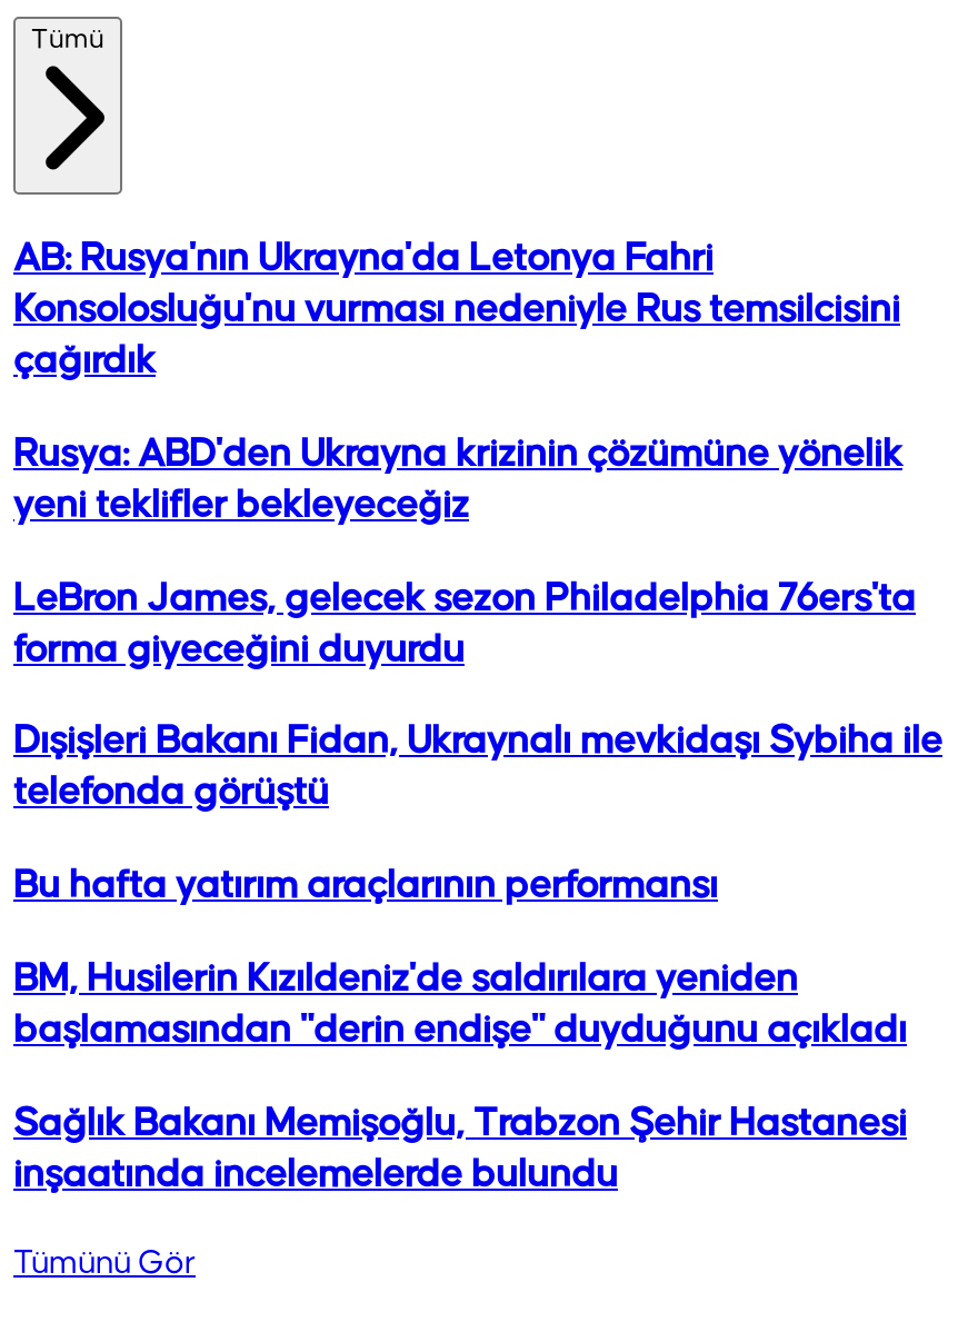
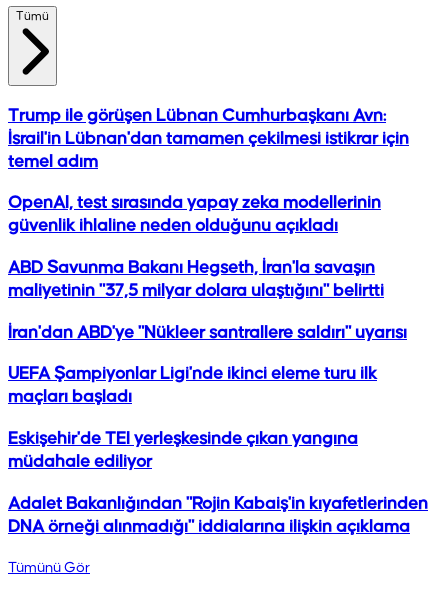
- AB: Rusya'nın Ukrayna'da Letonya Fahri
- Konsolosluğu'nu vurması nedeniyle Rus temsilcisini
- çağırdık
+ Trump ile görüşen Lübnan Cumhurbaşkanı Avn:
+ İsrail'in Lübnan'dan tamamen çekilmesi istikrar için
+ temel adım

- Rusya: ABD'den Ukrayna krizinin çözümüne yönelik
- yeni teklifler bekleyeceğiz
+ OpenAI, test sırasında yapay zeka modellerinin
+ güvenlik ihlaline neden olduğunu açıkladı

- LeBron James, gelecek sezon Philadelphia 76ers'ta
- forma giyeceğini duyurdu
+ ABD Savunma Bakanı Hegseth, İran'la savaşın
+ maliyetinin "37,5 milyar dolara ulaştığını" belirtti

- Dışişleri Bakanı Fidan, Ukraynalı mevkidaşı Sybiha ile
- telefonda görüştü
+ İran'dan ABD'ye "Nükleer santrallere saldırı" uyarısı

- Bu hafta yatırım araçlarının performansı
+ UEFA Şampiyonlar Ligi'nde ikinci eleme turu ilk
+ maçları başladı

- BM, Husilerin Kızıldeniz'de saldırılara yeniden
- başlamasından "derin endişe" duyduğunu açıkladı
+ Eskişehir'de TEI yerleşkesinde çıkan yangına
+ müdahale ediliyor

- Sağlık Bakanı Memişoğlu, Trabzon Şehir Hastanesi
- inşaatında incelemelerde bulundu
+ Adalet Bakanlığından "Rojin Kabaiş'in kıyafetlerinden
+ DNA örneği alınmadığı" iddialarına ilişkin açıklama
